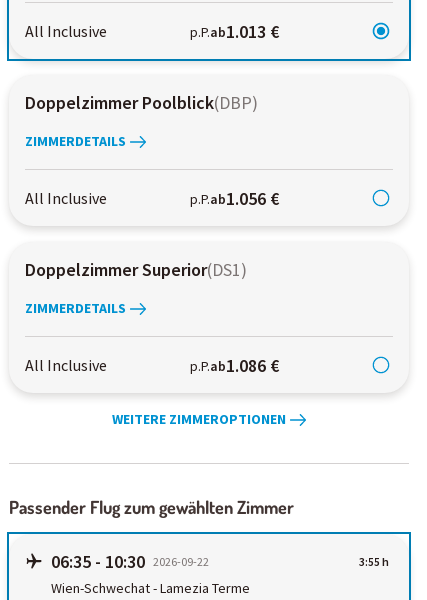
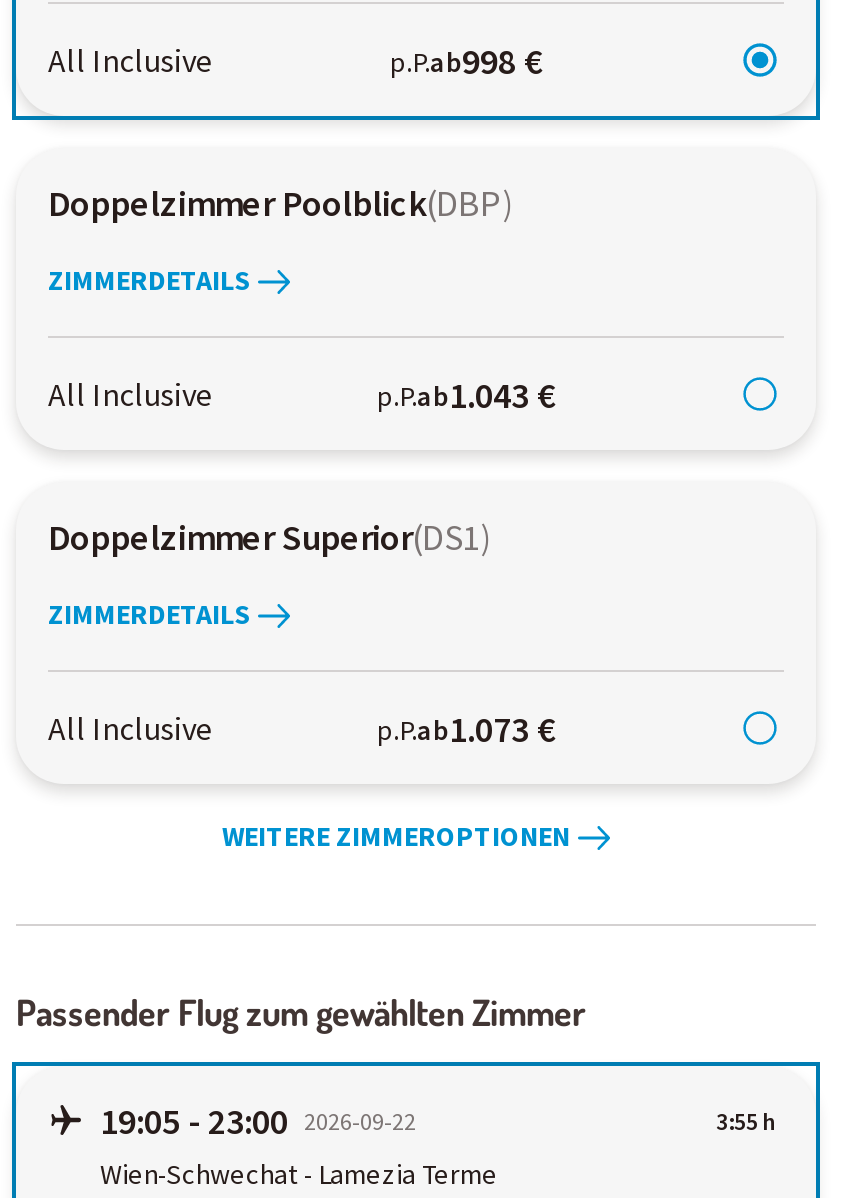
- p.P.ab1.013 €
+ p.P.ab998 €

- p.P.ab1.056 €
+ p.P.ab1.043 €

- p.P.ab1.086 €
+ p.P.ab1.073 €

- 06:35 - 10:30 2026-09-22
+ 19:05 - 23:00 2026-09-22
